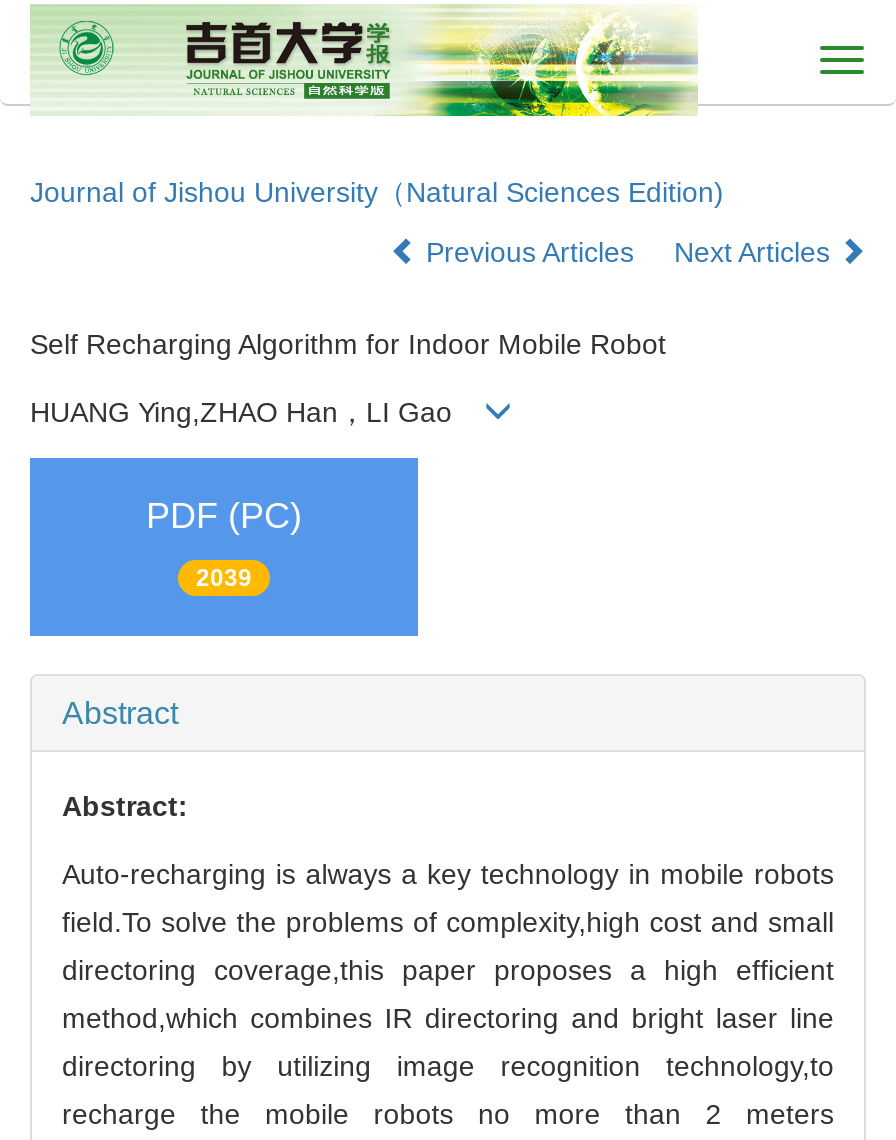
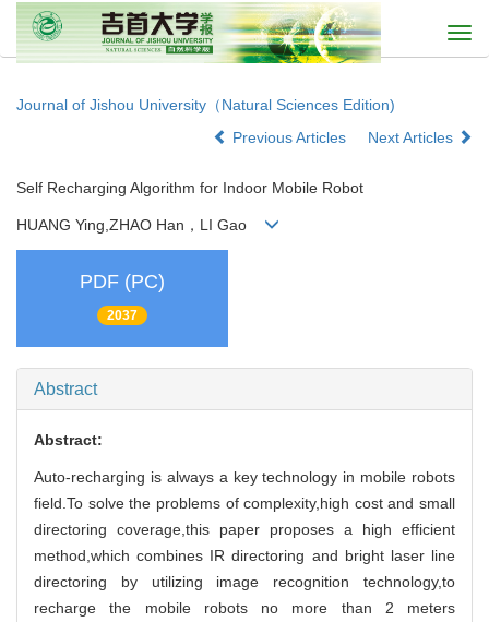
- 2039
+ 2037
